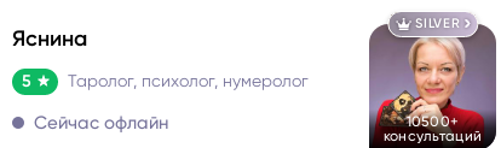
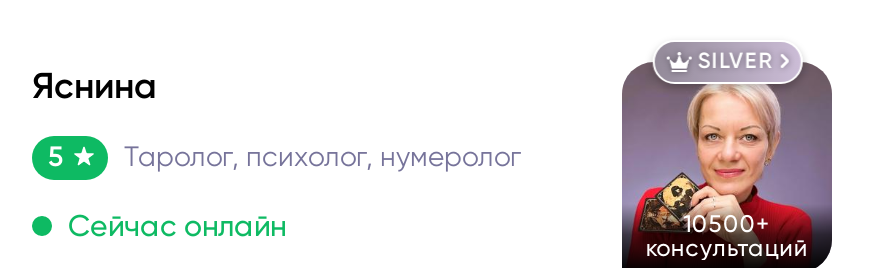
- Сейчас офлайн
+ Сейчас онлайн
